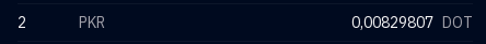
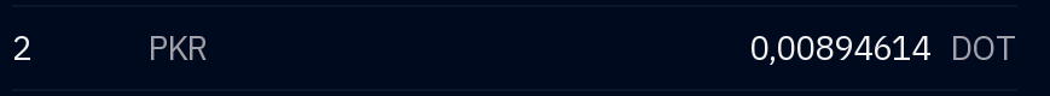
- 0,00829807 DOT
+ 0,00894614 DOT
